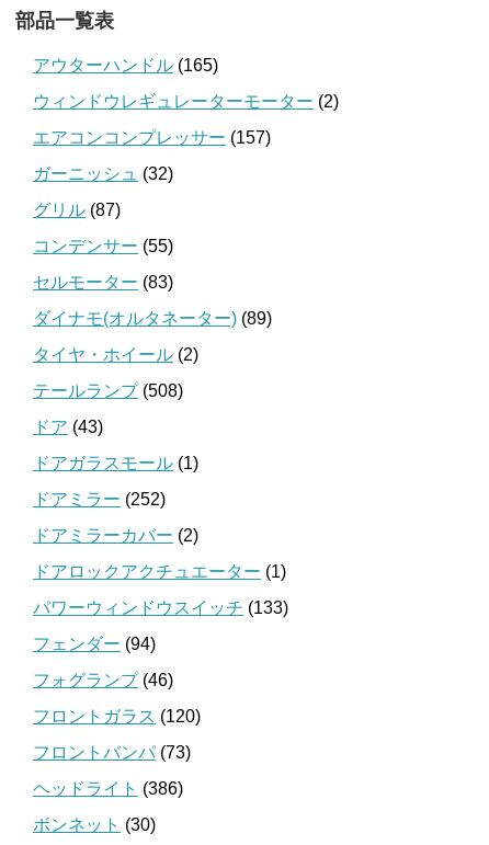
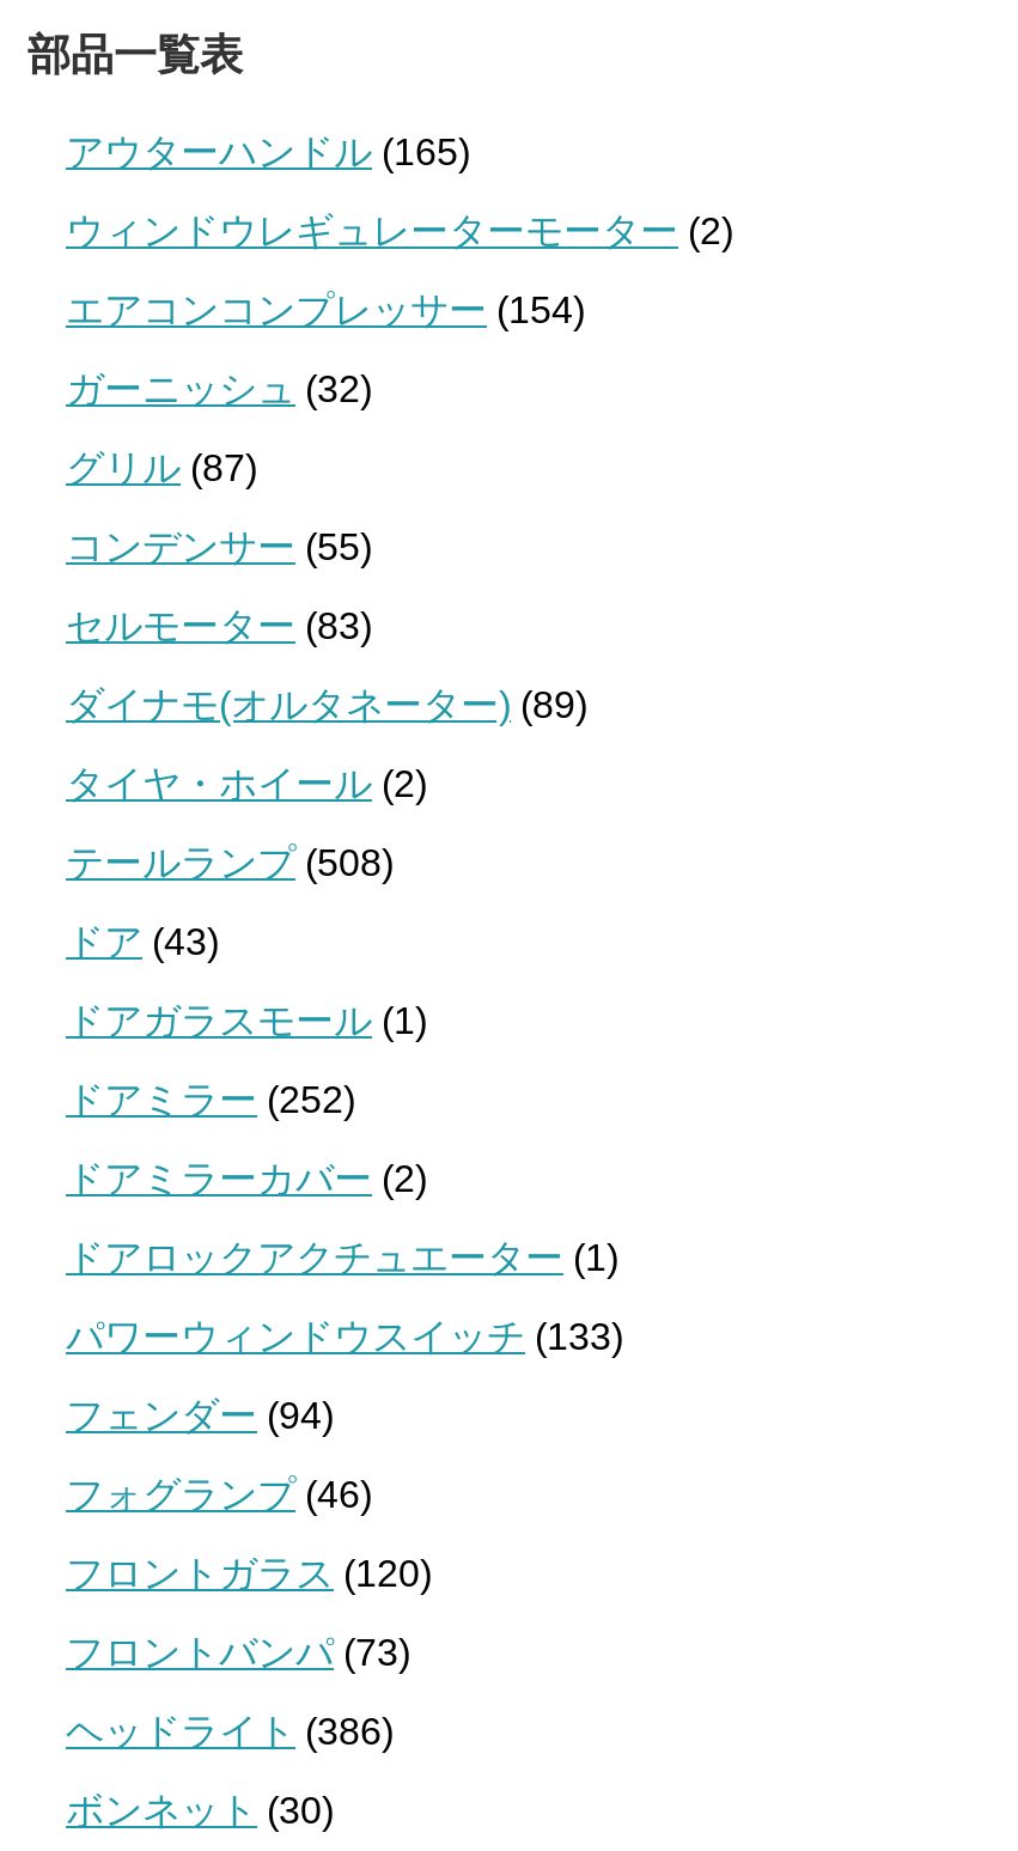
- エアコンコンプレッサー(157)
+ エアコンコンプレッサー(154)
